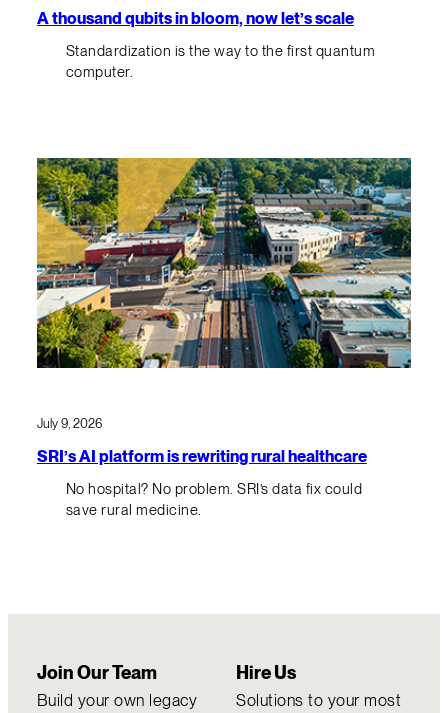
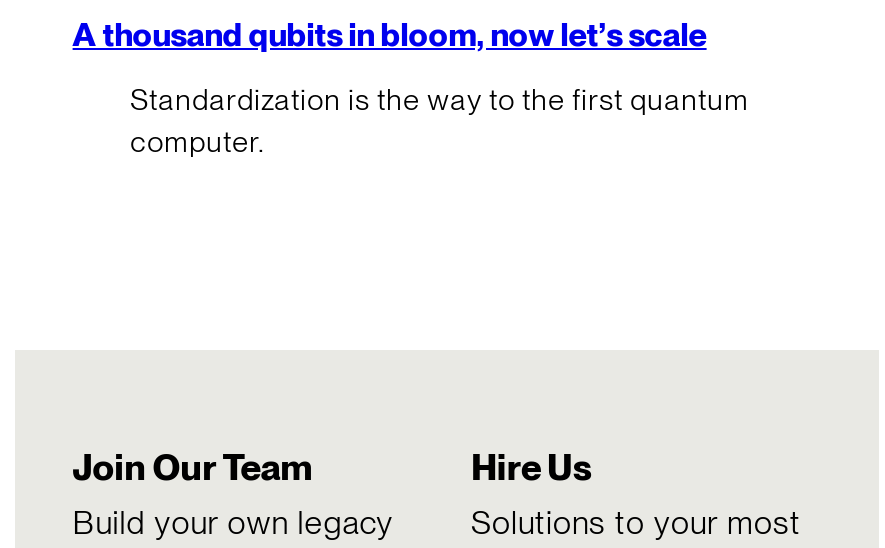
- [image]

- July 9, 2026
- SRI’s AI platform is rewriting rural healthcare
- No hospital? No problem. SRI’s data fix could
- save rural medicine.
